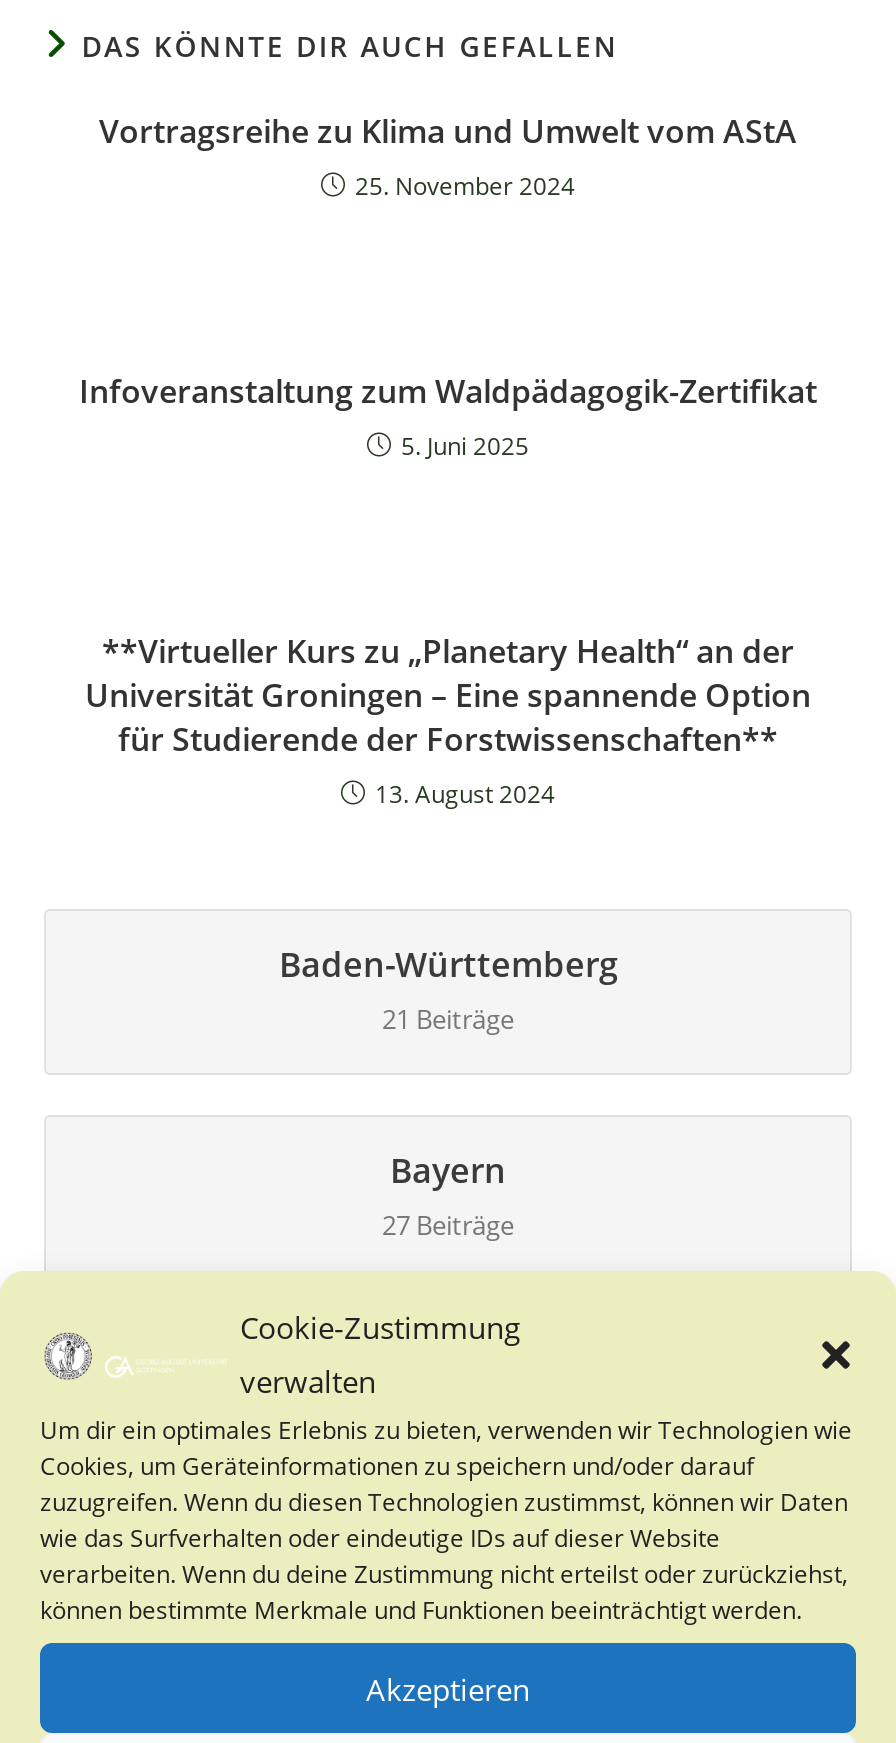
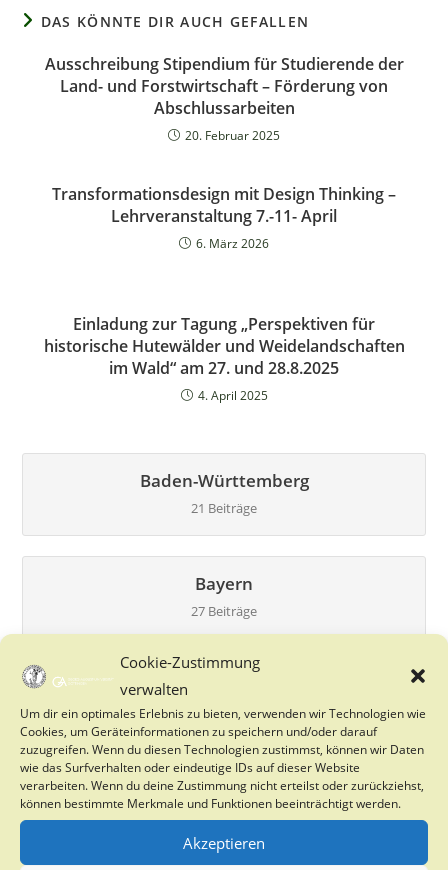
- Vortragsreihe zu Klima und Umwelt vom AStA
- 25. November 2024
+ Ausschreibung Stipendium für Studierende der
+ Land- und Forstwirtschaft – Förderung von
+ Abschlussarbeiten
+ 20. Februar 2025

- Infoveranstaltung zum Waldpädagogik-Zertifikat
- 5. Juni 2025
+ Transformationsdesign mit Design Thinking –
+ Lehrveranstaltung 7.-11- April
+ 6. März 2026

- **Virtueller Kurs zu „Planetary Health“ an der
- Universität Groningen – Eine spannende Option
- für Studierende der Forstwissenschaften**
- 13. August 2024
+ Einladung zur Tagung „Perspektiven für
+ historische Hutewälder und Weidelandschaften
+ im Wald“ am 27. und 28.8.2025
+ 4. April 2025
